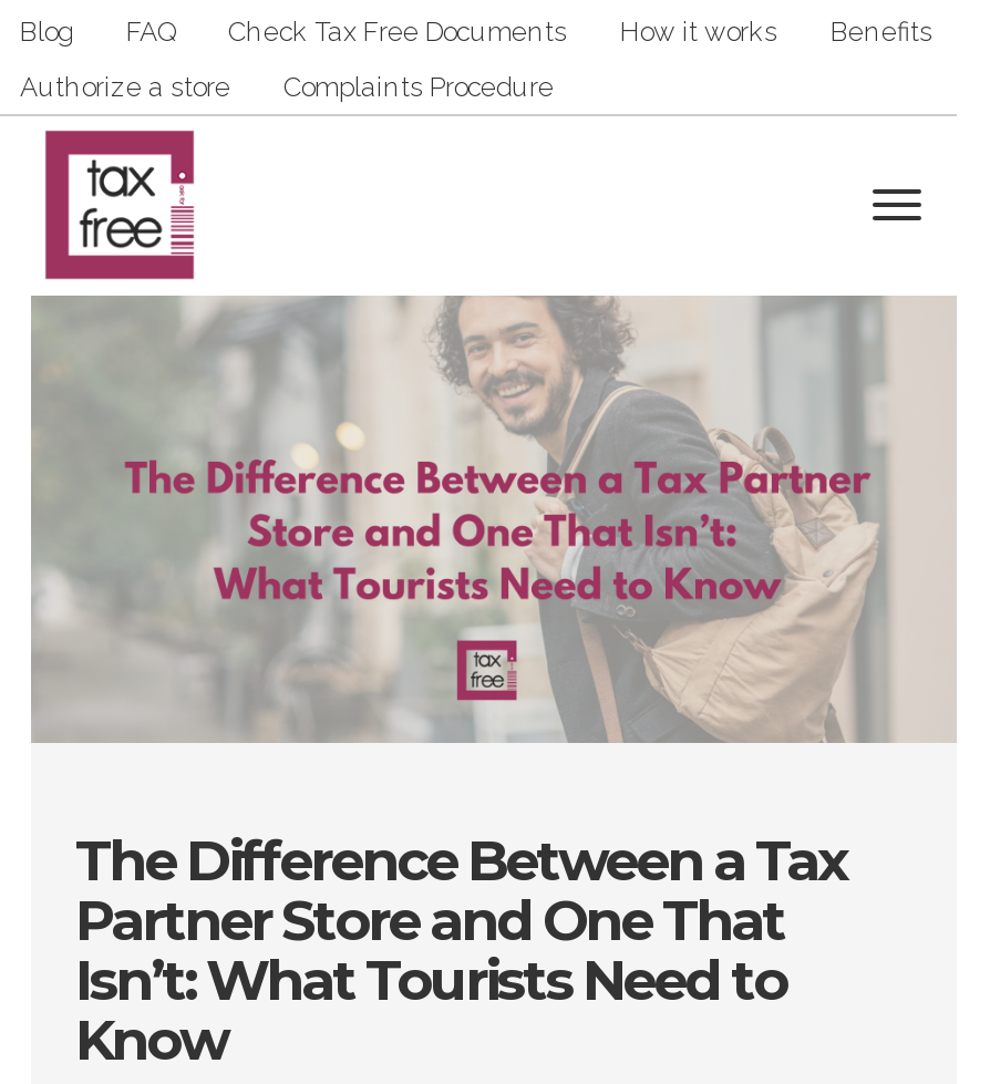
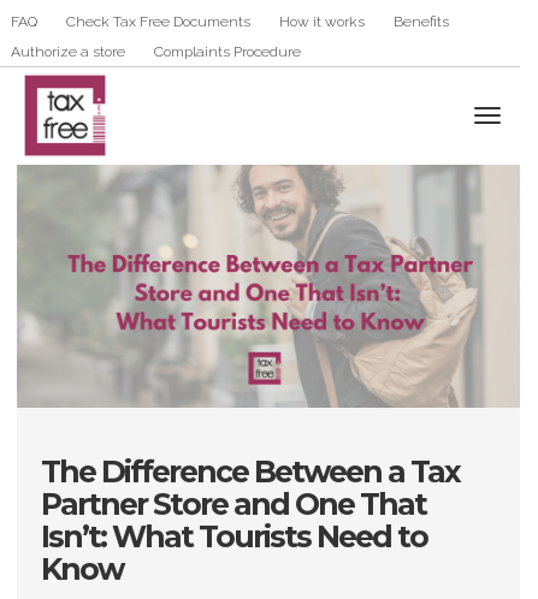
- Blog
